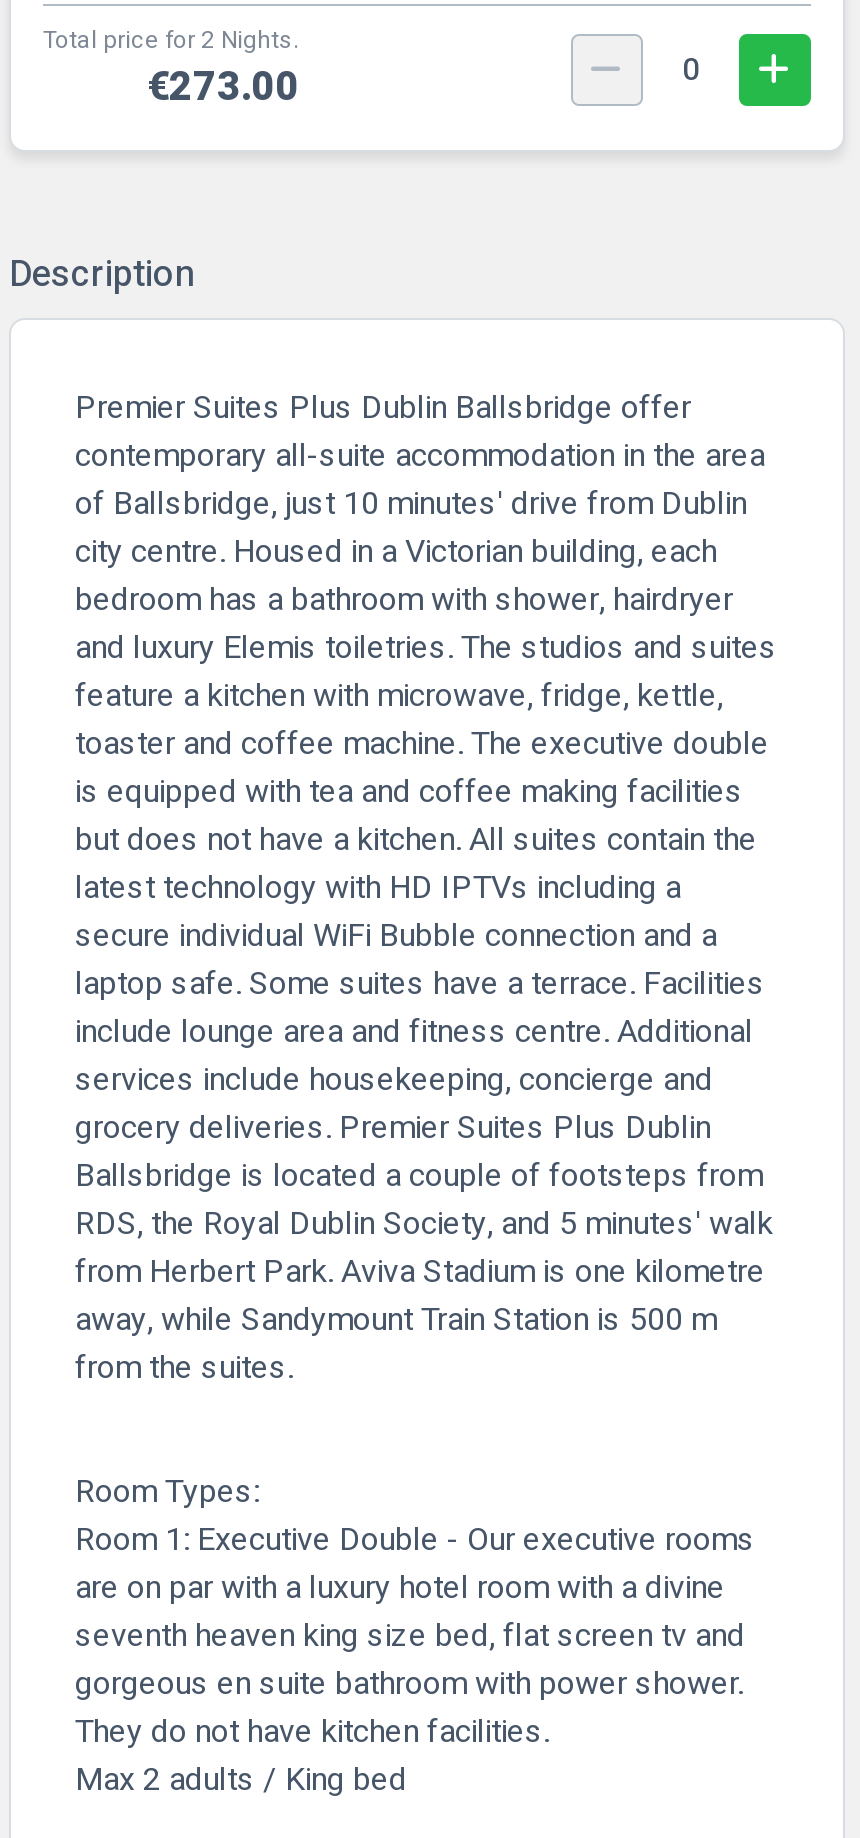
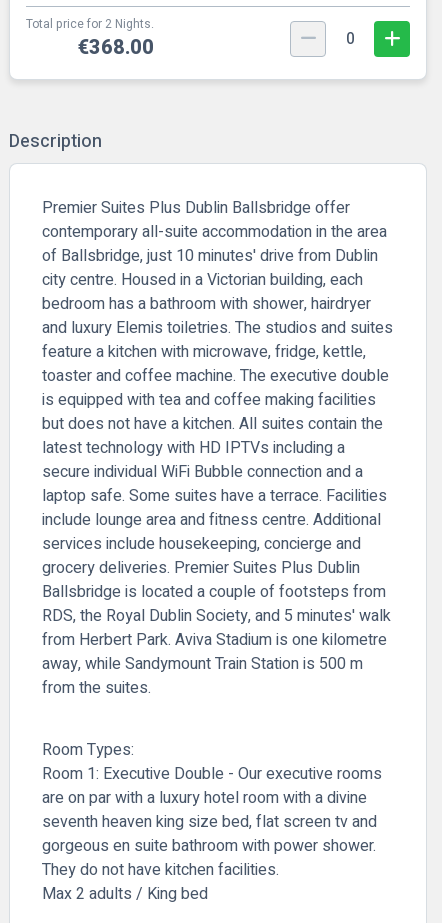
- €273.00
+ €368.00
